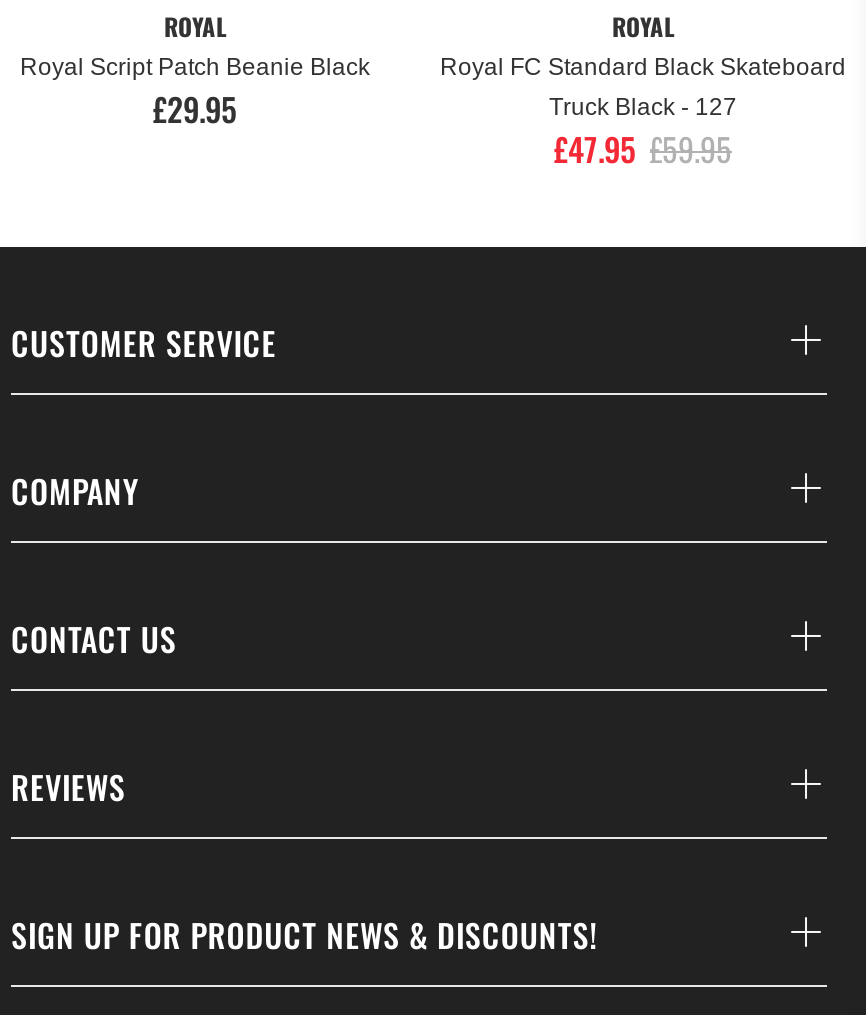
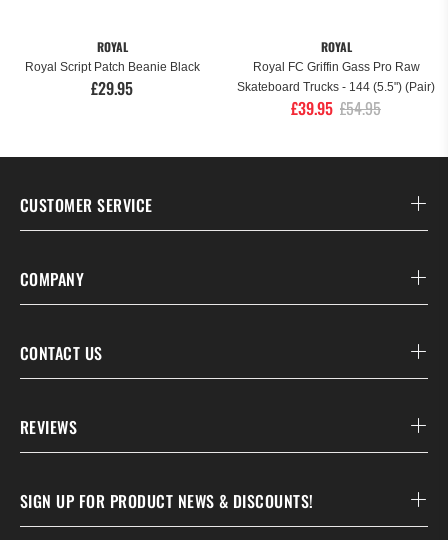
- Royal FC Standard Black Skateboard
- Truck Black - 127
- £47.95 £59.95
+ Royal FC Griffin Gass Pro Raw
+ Skateboard Trucks - 144 (5.5") (Pair)
+ £39.95 £54.95
